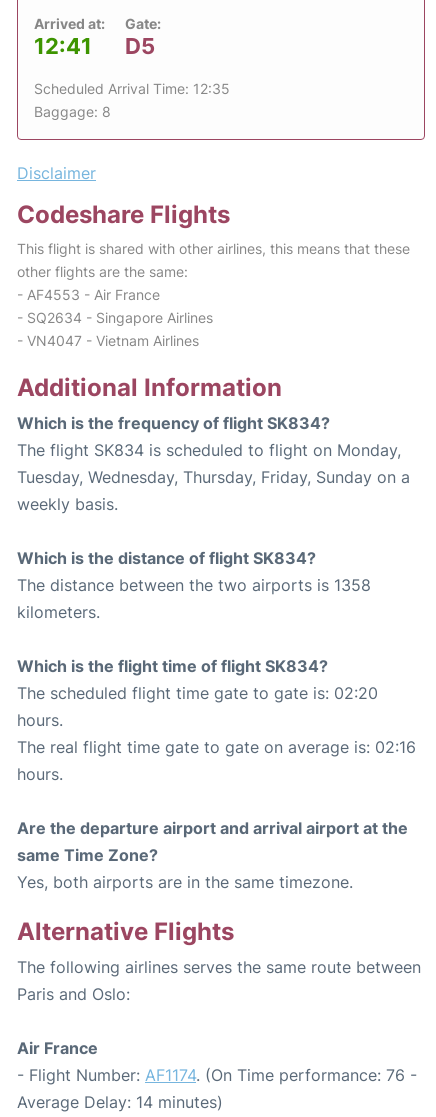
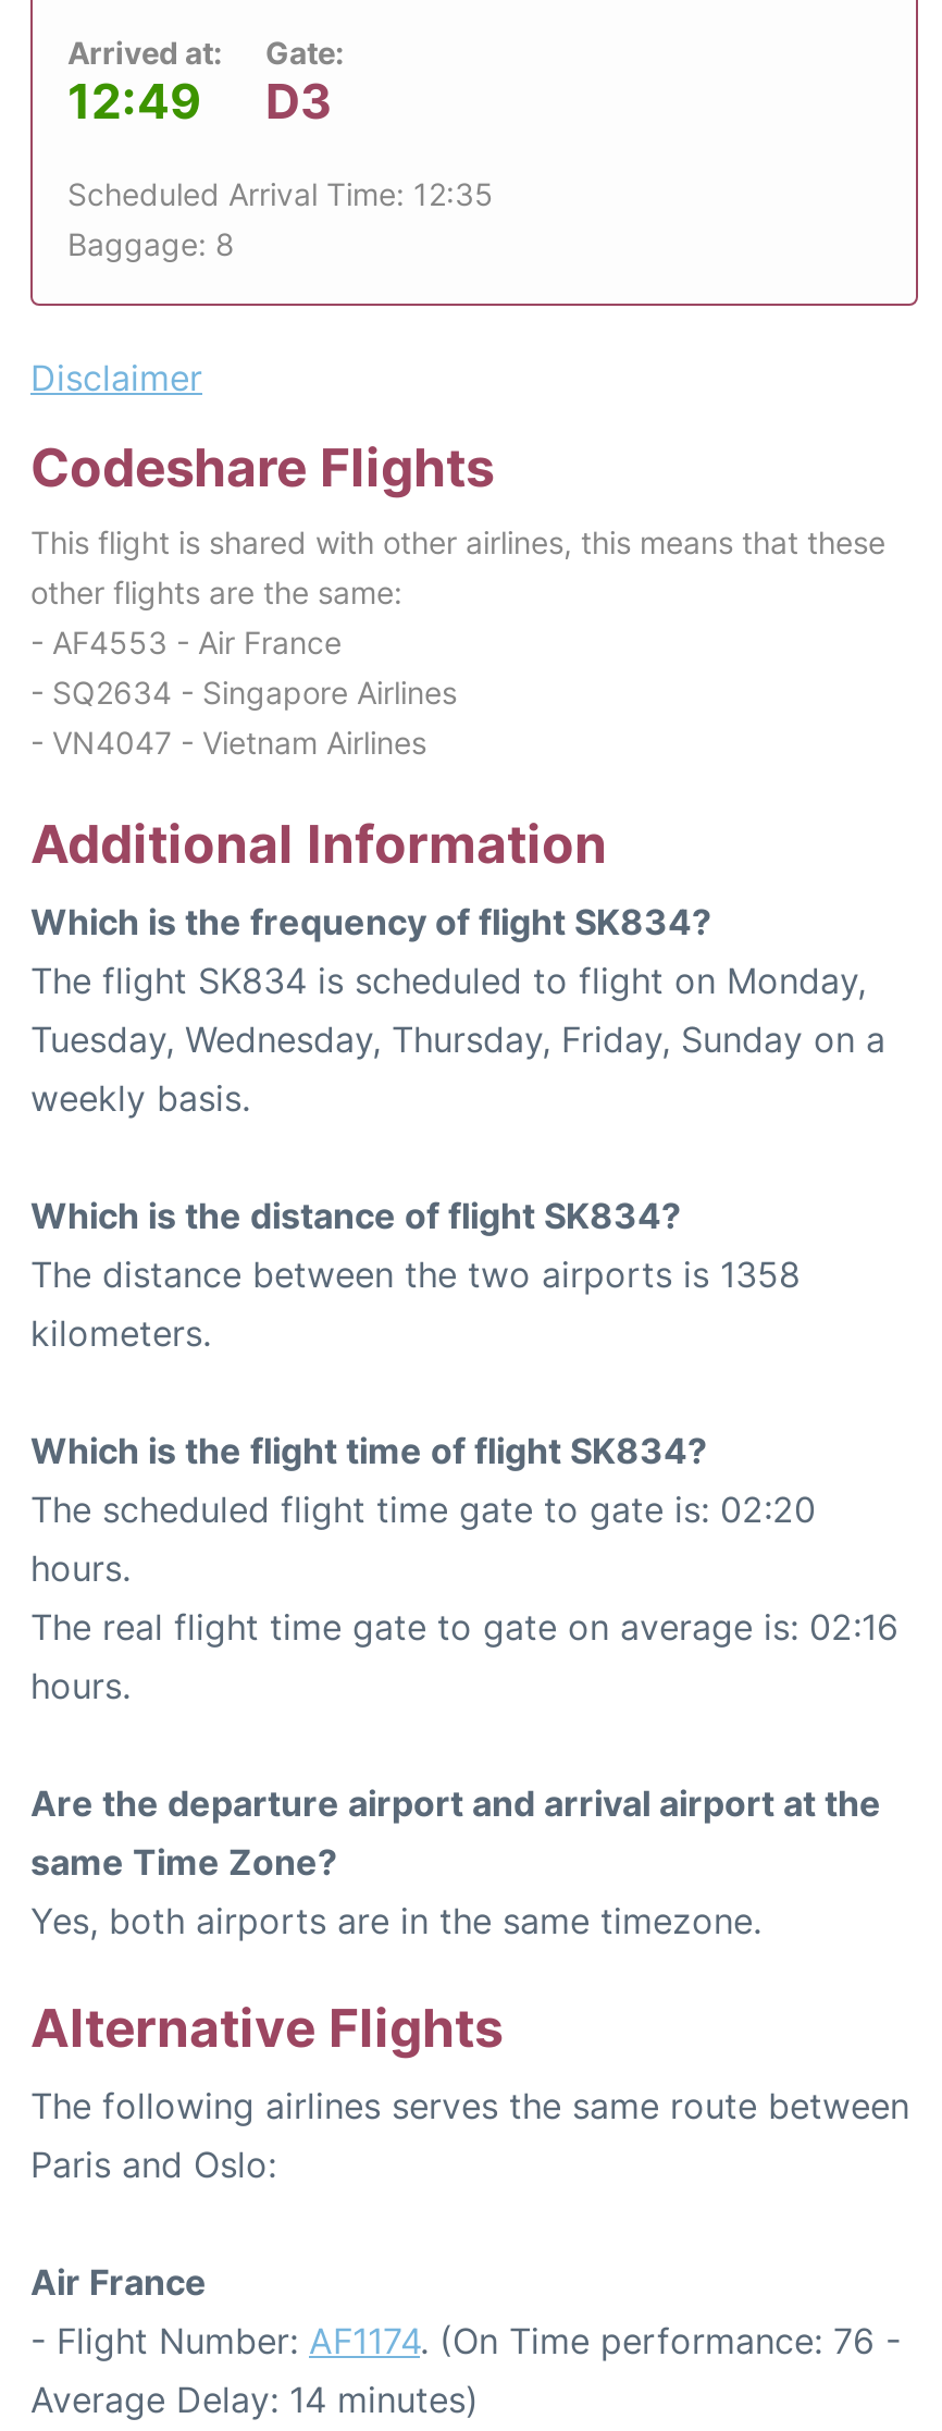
- 12:41
+ 12:49

- D5
+ D3
